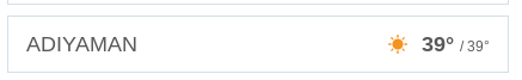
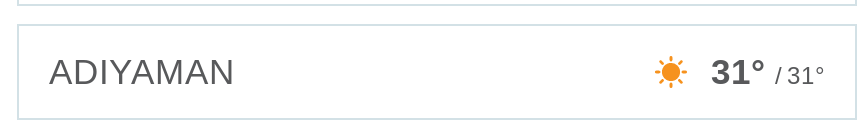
- 39° / 39°
+ 31° / 31°
